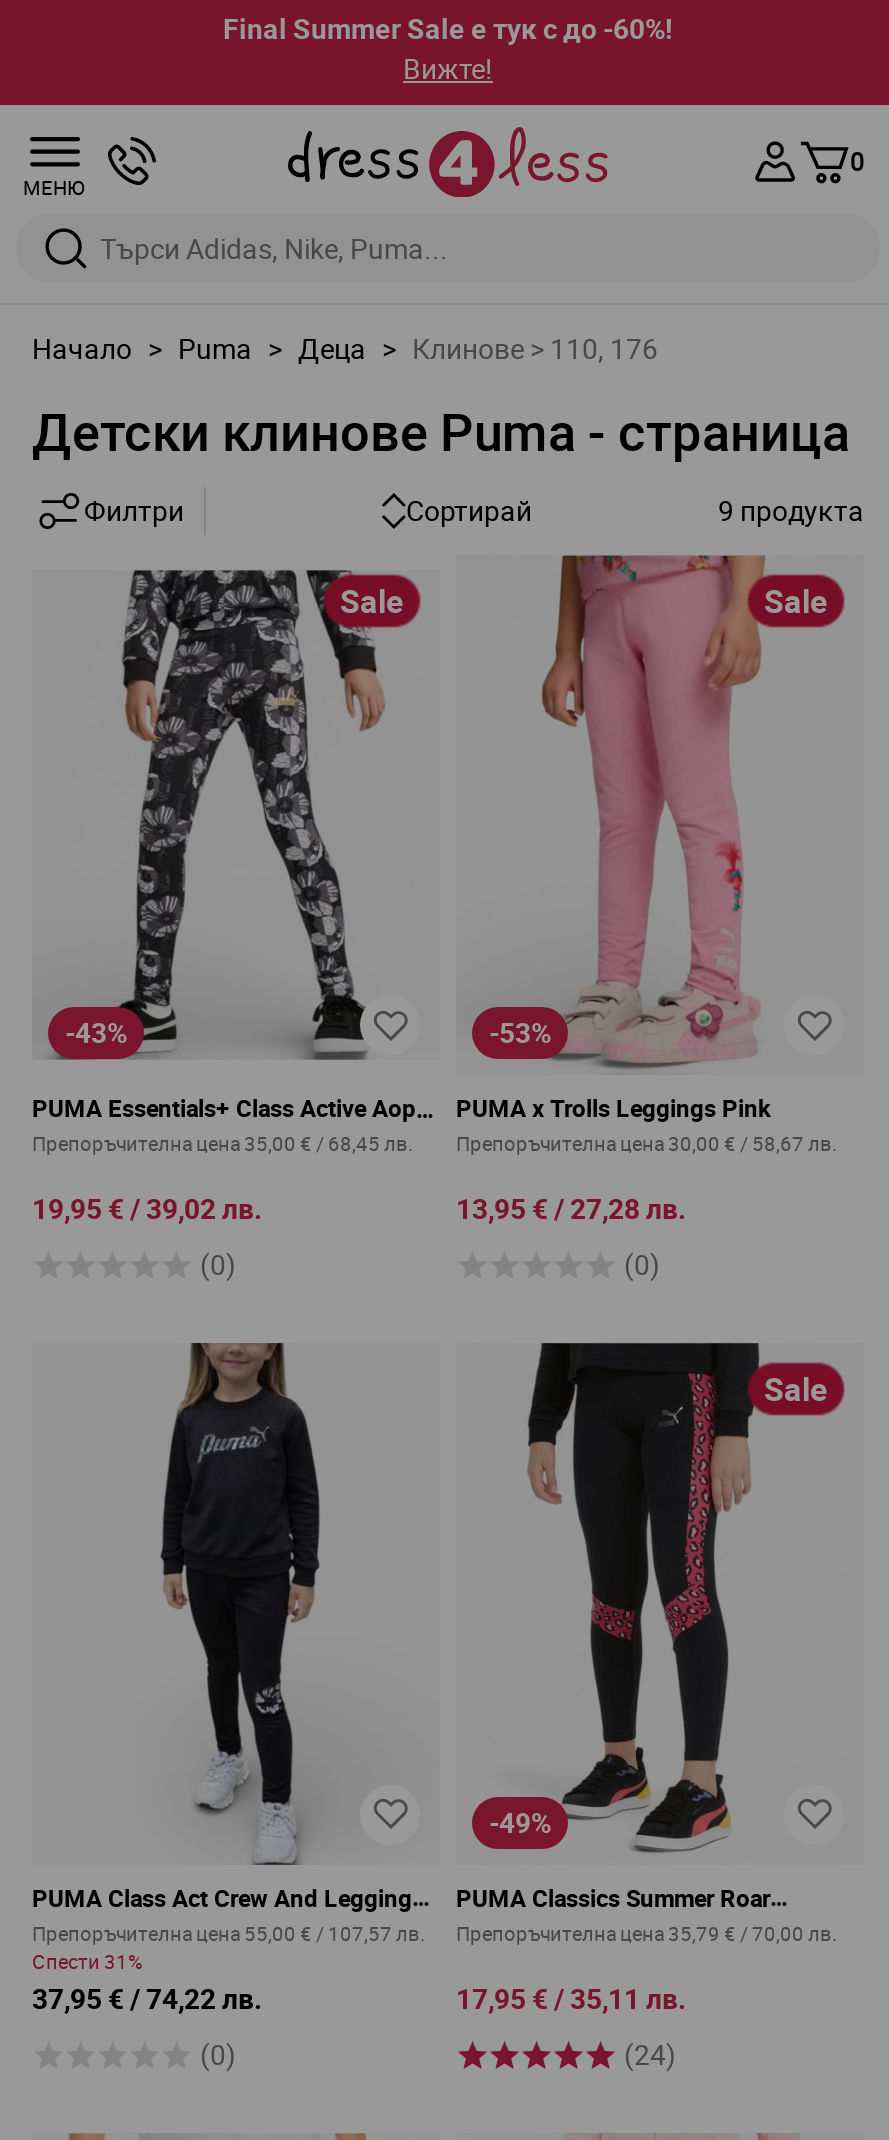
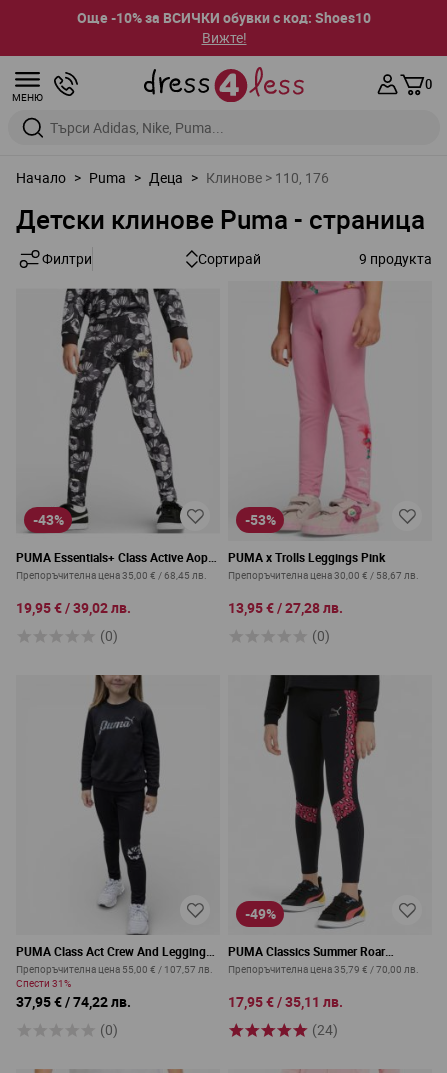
- Final Summer Sale е тук с до -60%!
+ Още -10% за ВСИЧКИ обувки с код: Shoes10

- Sale

- Sale

- Sale
